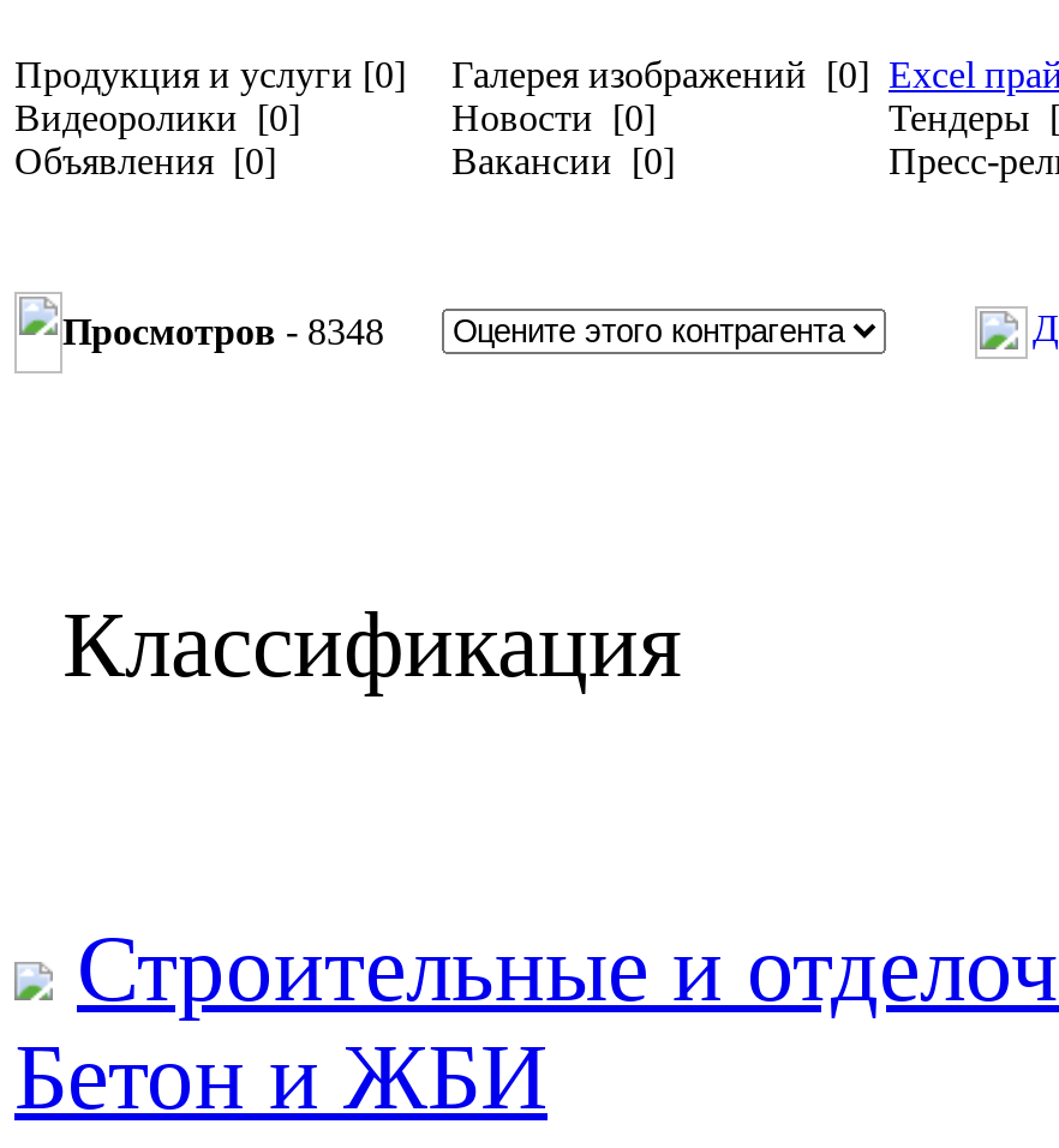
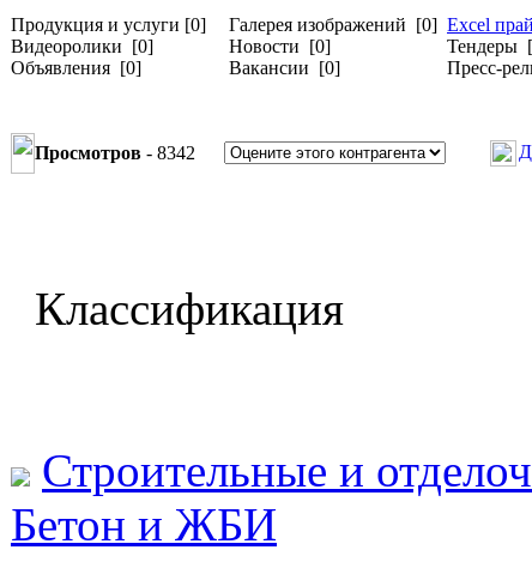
- Просмотров - 8348
+ Просмотров - 8342
